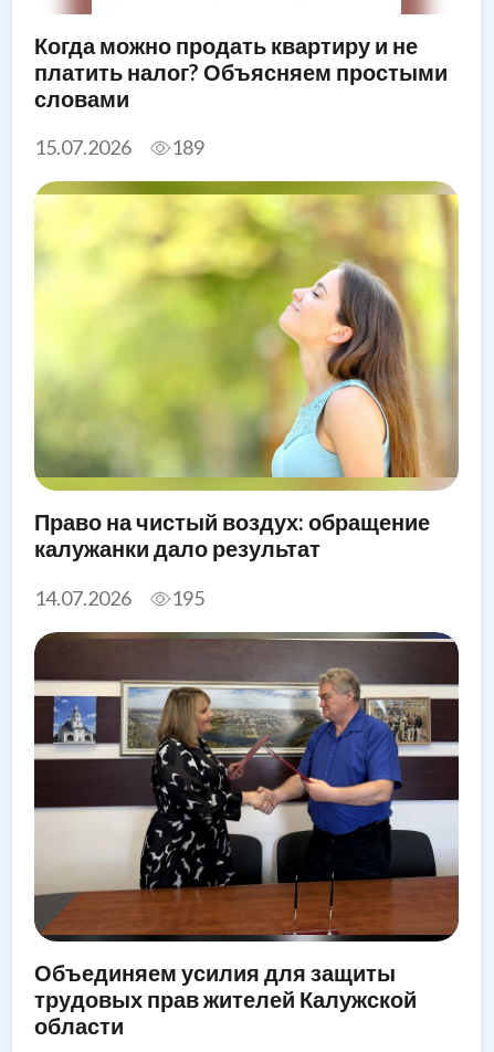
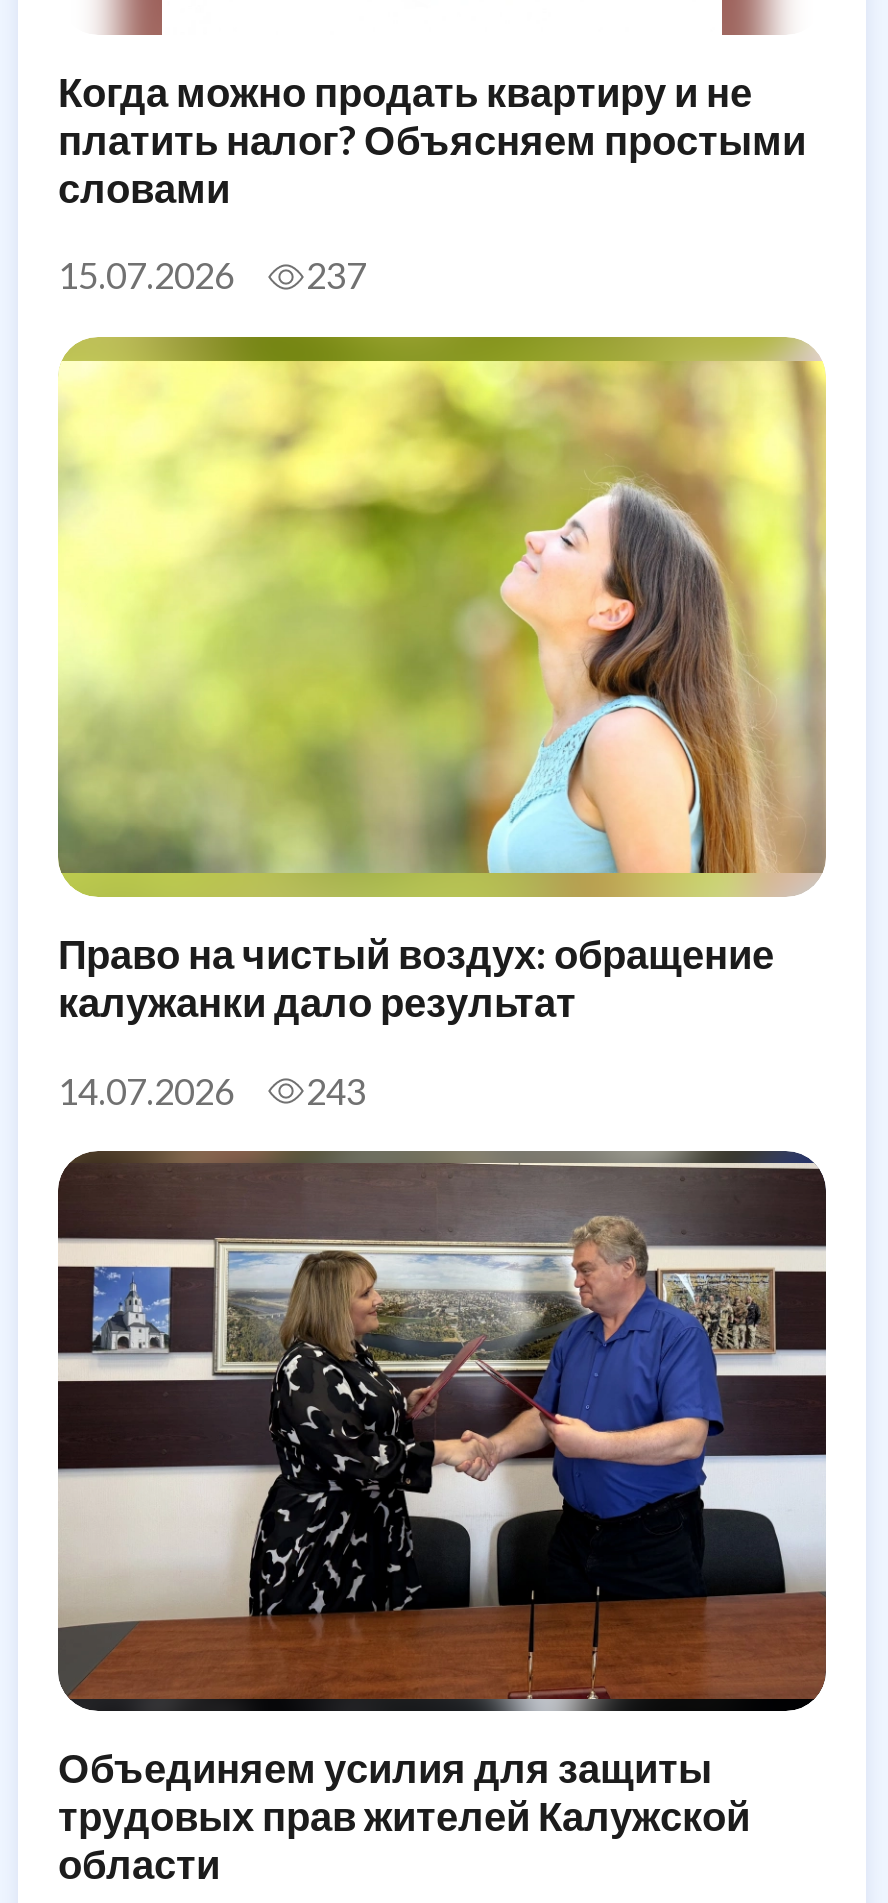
- 15.07.2026 189
+ 15.07.2026 237

- 14.07.2026 195
+ 14.07.2026 243
